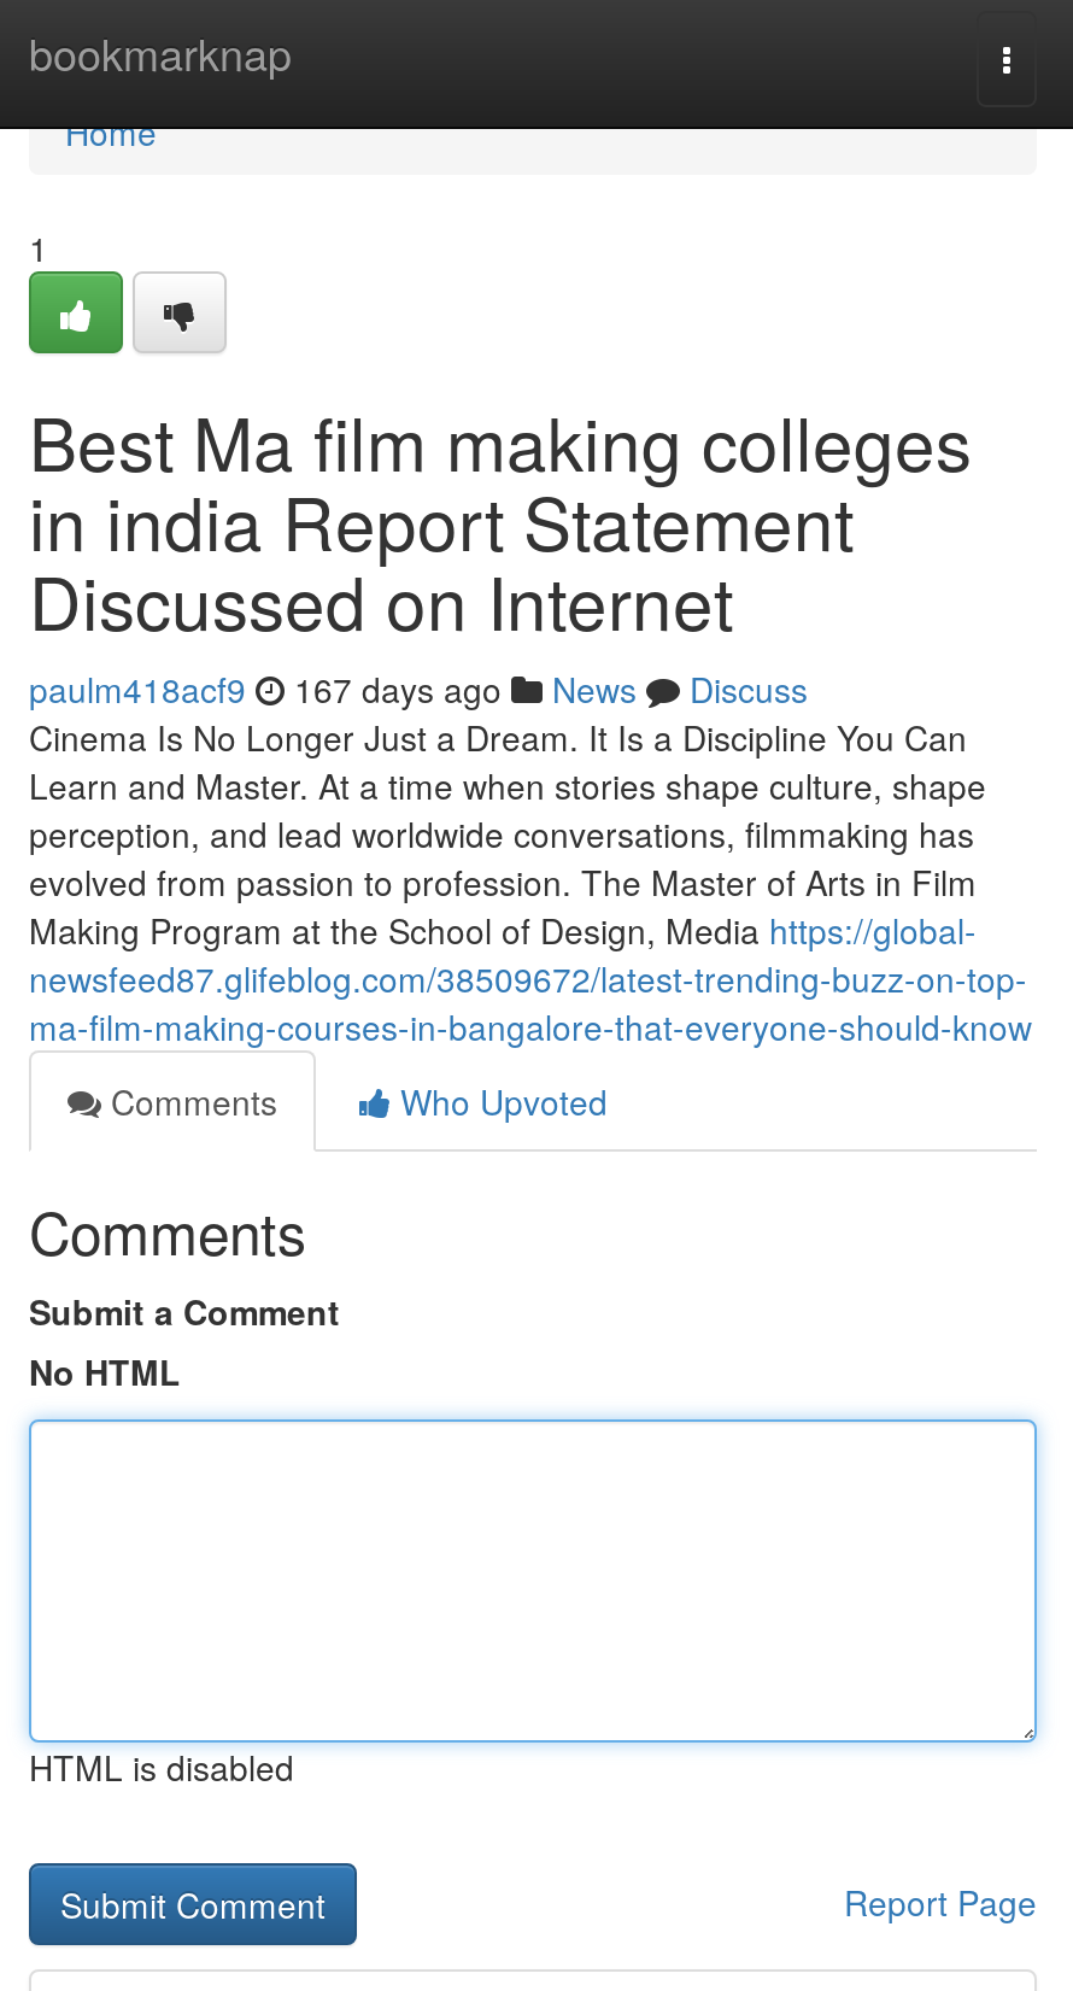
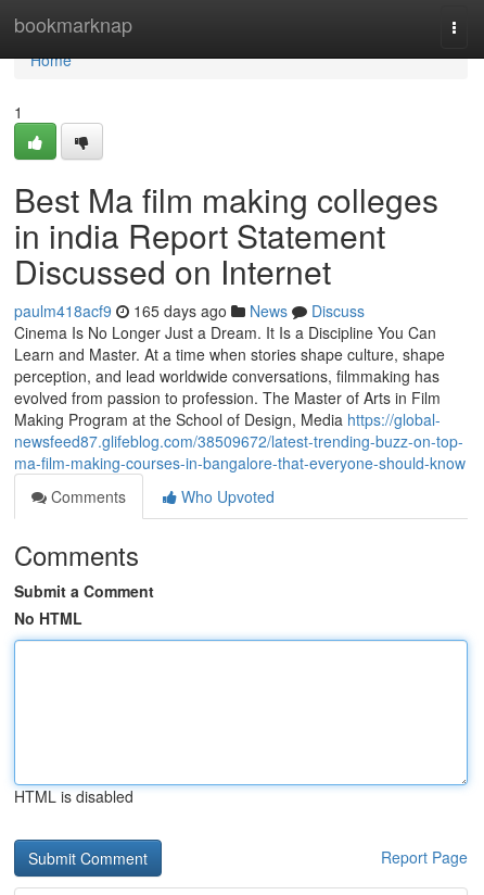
- paulm418acf9 167 days ago News Discuss
+ paulm418acf9 165 days ago News Discuss
